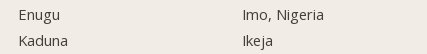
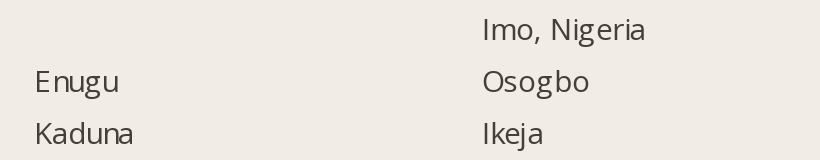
+ Osogbo
